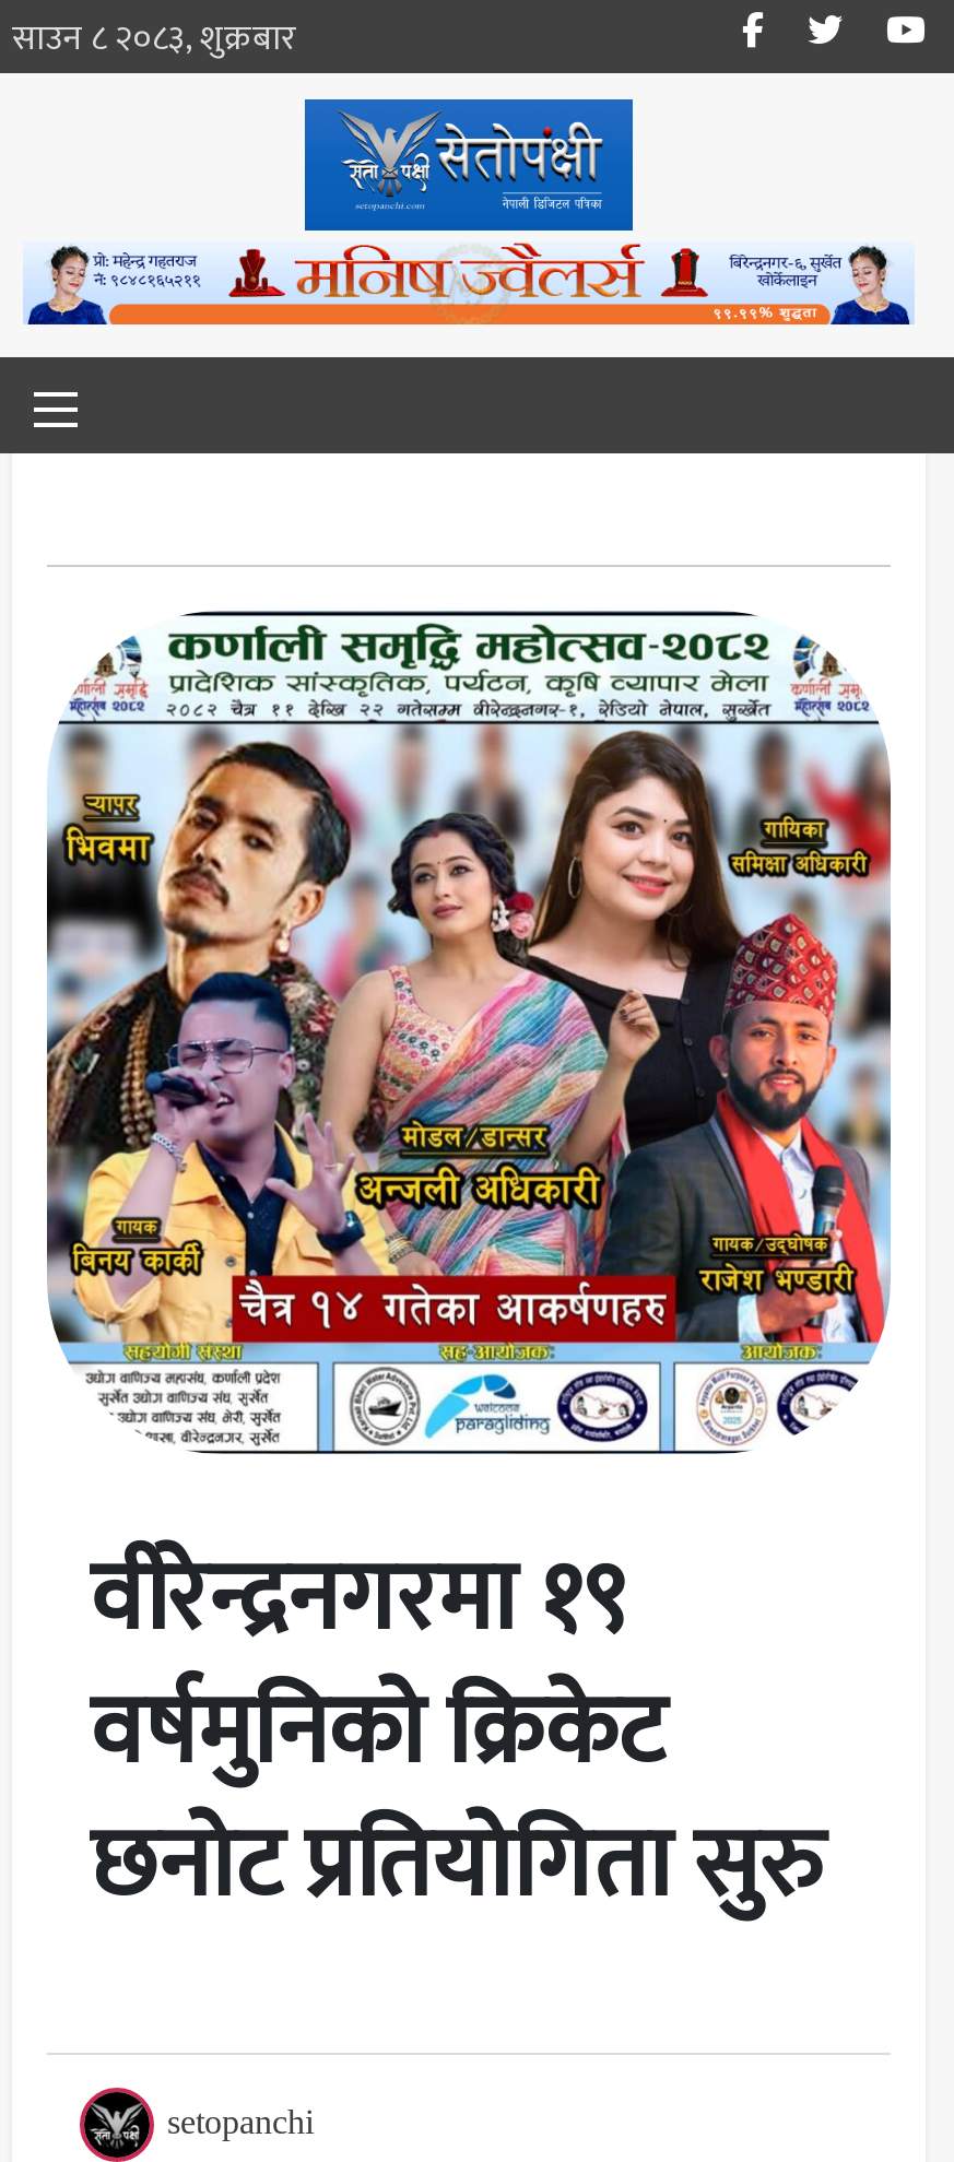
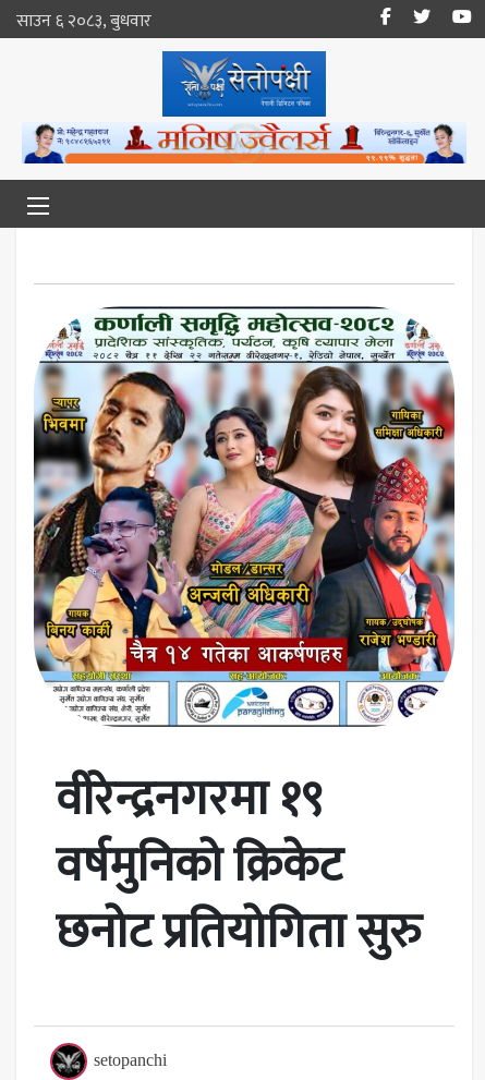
- साउन ८ २०८३, शुक्रबार
+ साउन ६ २०८३, बुधवार
